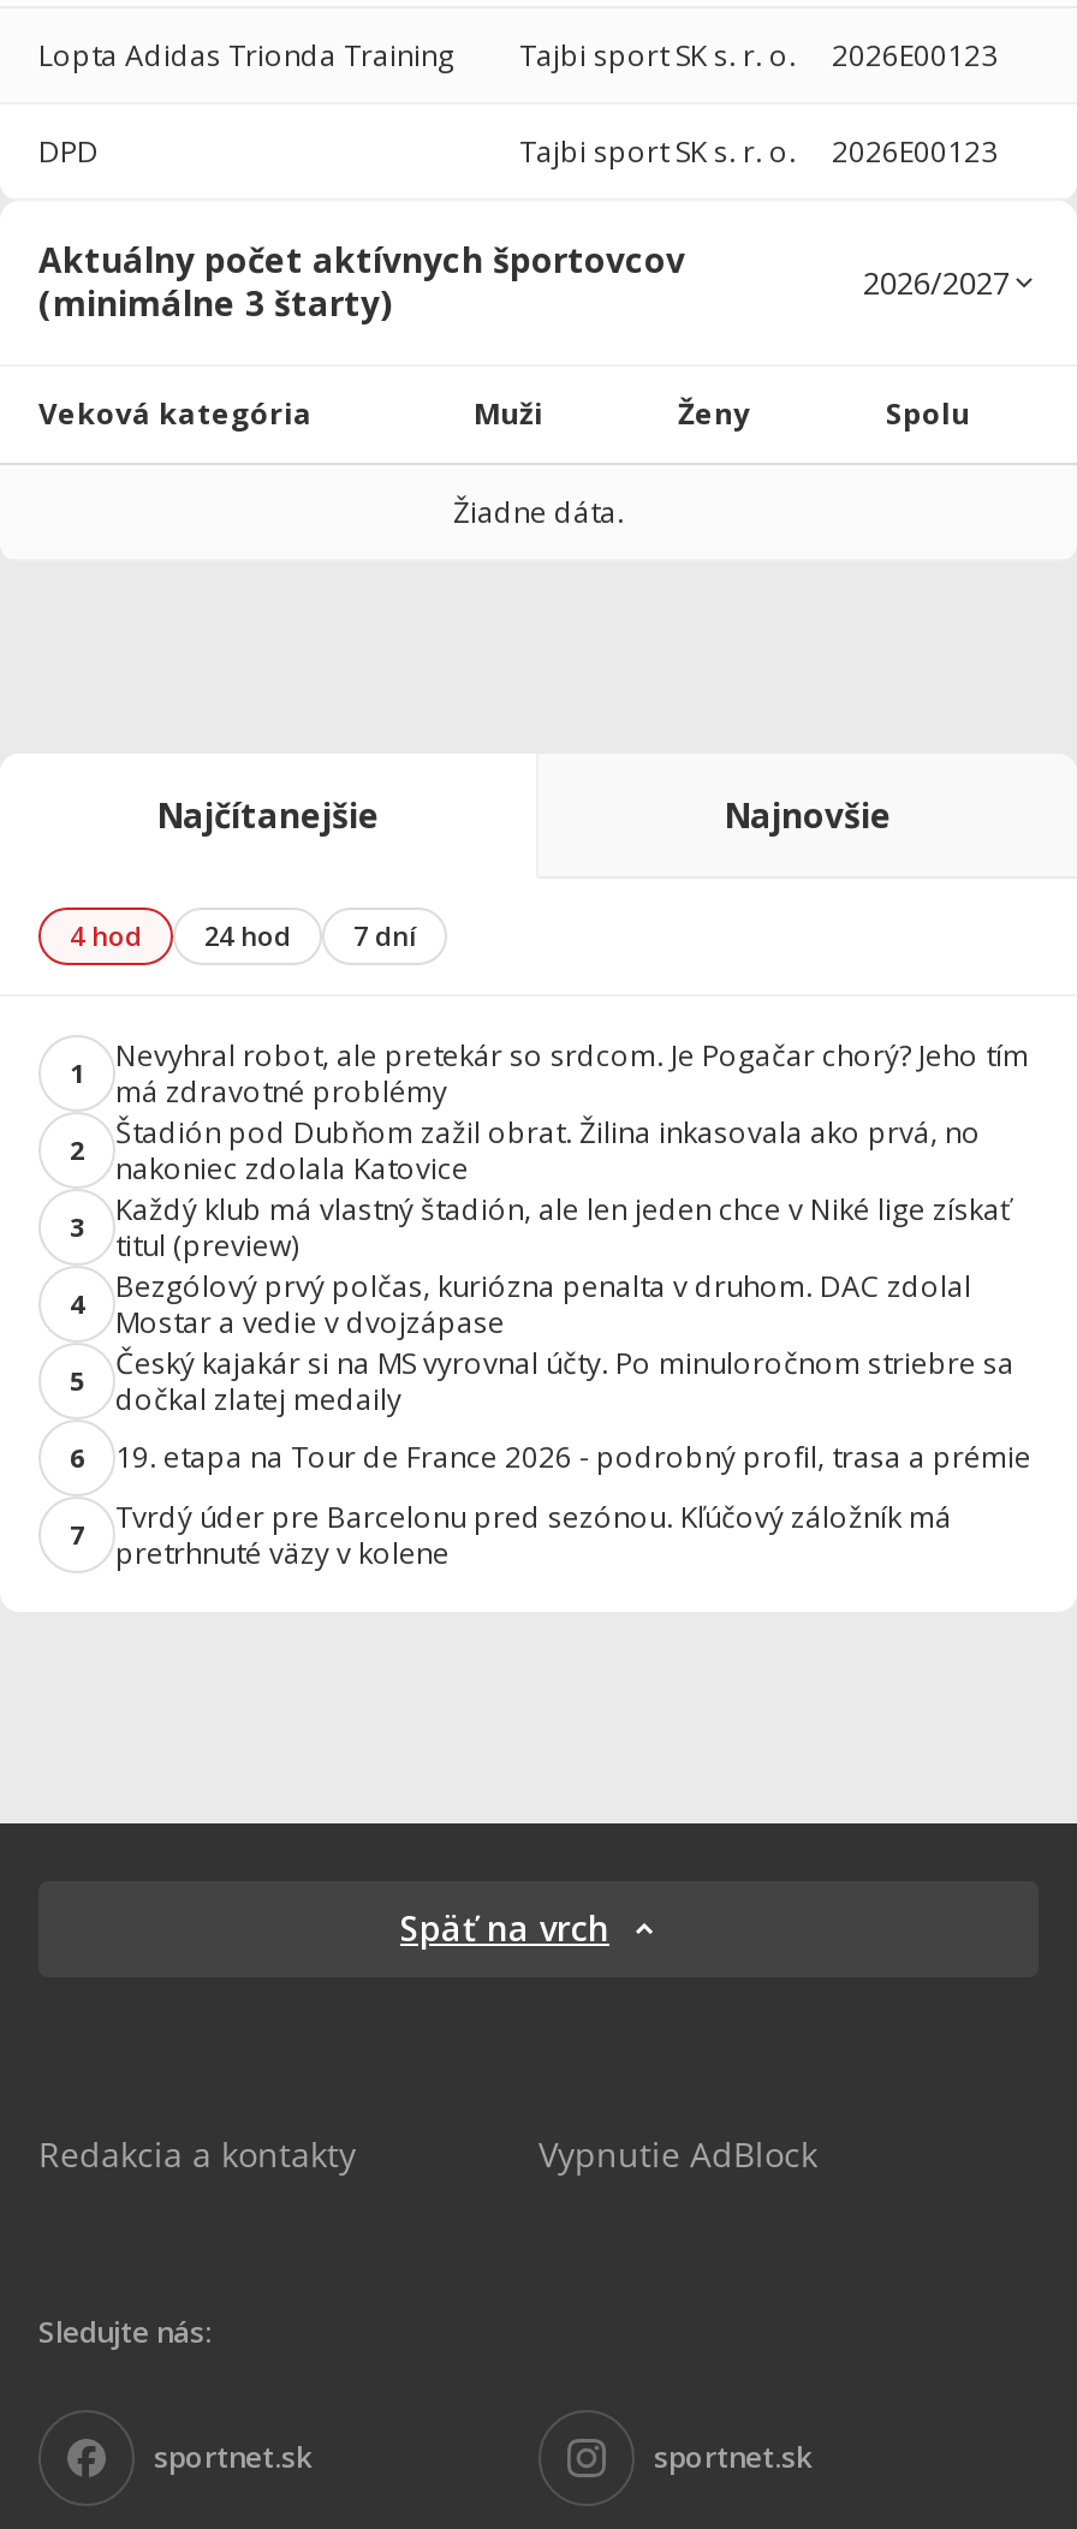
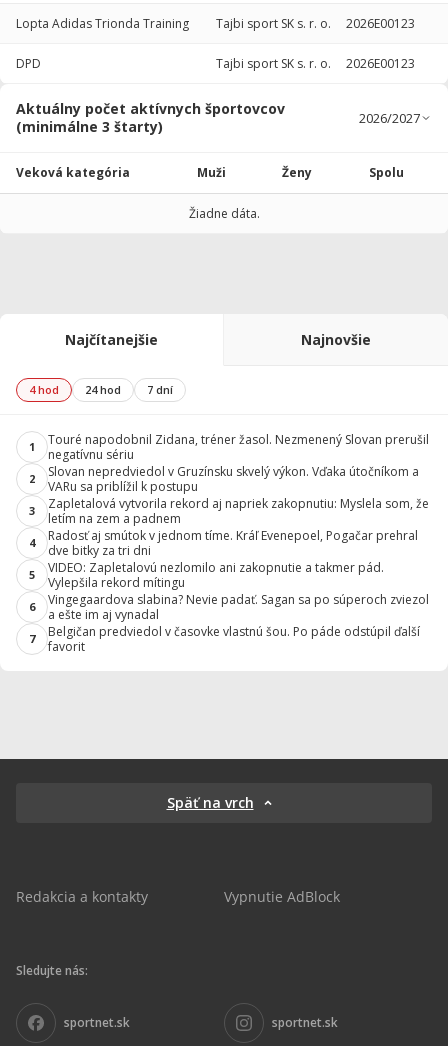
- Nevyhral robot, ale pretekár so srdcom. Je Pogačar chorý? Jeho tím
- má zdravotné problémy
+ Touré napodobnil Zidana, tréner žasol. Nezmenený Slovan prerušil
+ negatívnu sériu

- Štadión pod Dubňom zažil obrat. Žilina inkasovala ako prvá, no
- nakoniec zdolala Katovice
+ Slovan nepredviedol v Gruzínsku skvelý výkon. Vďaka útočníkom a
+ VARu sa priblížil k postupu

- Každý klub má vlastný štadión, ale len jeden chce v Niké lige získať
- titul (preview)
+ Zapletalová vytvorila rekord aj napriek zakopnutiu: Myslela som, že
+ letím na zem a padnem

- Bezgólový prvý polčas, kuriózna penalta v druhom. DAC zdolal
- Mostar a vedie v dvojzápase
+ Radosť aj smútok v jednom tíme. Kráľ Evenepoel, Pogačar prehral
+ dve bitky za tri dni

- Český kajakár si na MS vyrovnal účty. Po minuloročnom striebre sa
- dočkal zlatej medaily
+ VIDEO: Zapletalovú nezlomilo ani zakopnutie a takmer pád.
+ Vylepšila rekord mítingu

- 19. etapa na Tour de France 2026 - podrobný profil, trasa a prémie
+ Vingegaardova slabina? Nevie padať. Sagan sa po súperoch zviezol
+ a ešte im aj vynadal

- Tvrdý úder pre Barcelonu pred sezónou. Kľúčový záložník má
- pretrhnuté väzy v kolene
+ Belgičan predviedol v časovke vlastnú šou. Po páde odstúpil ďalší
+ favorit
